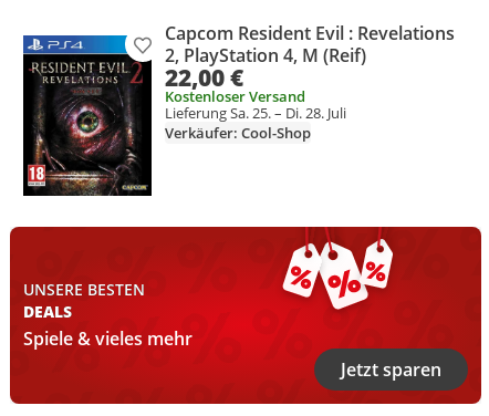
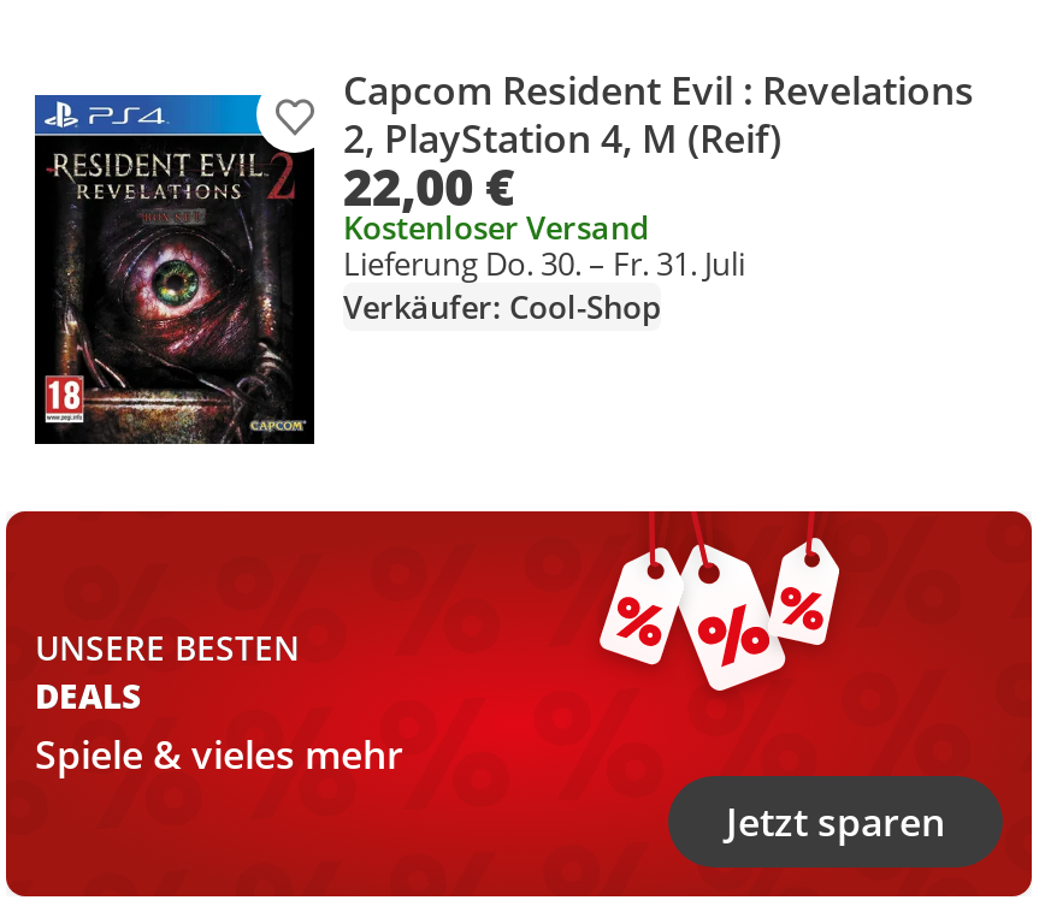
- Lieferung Sa. 25. – Di. 28. Juli
+ Lieferung Do. 30. – Fr. 31. Juli
